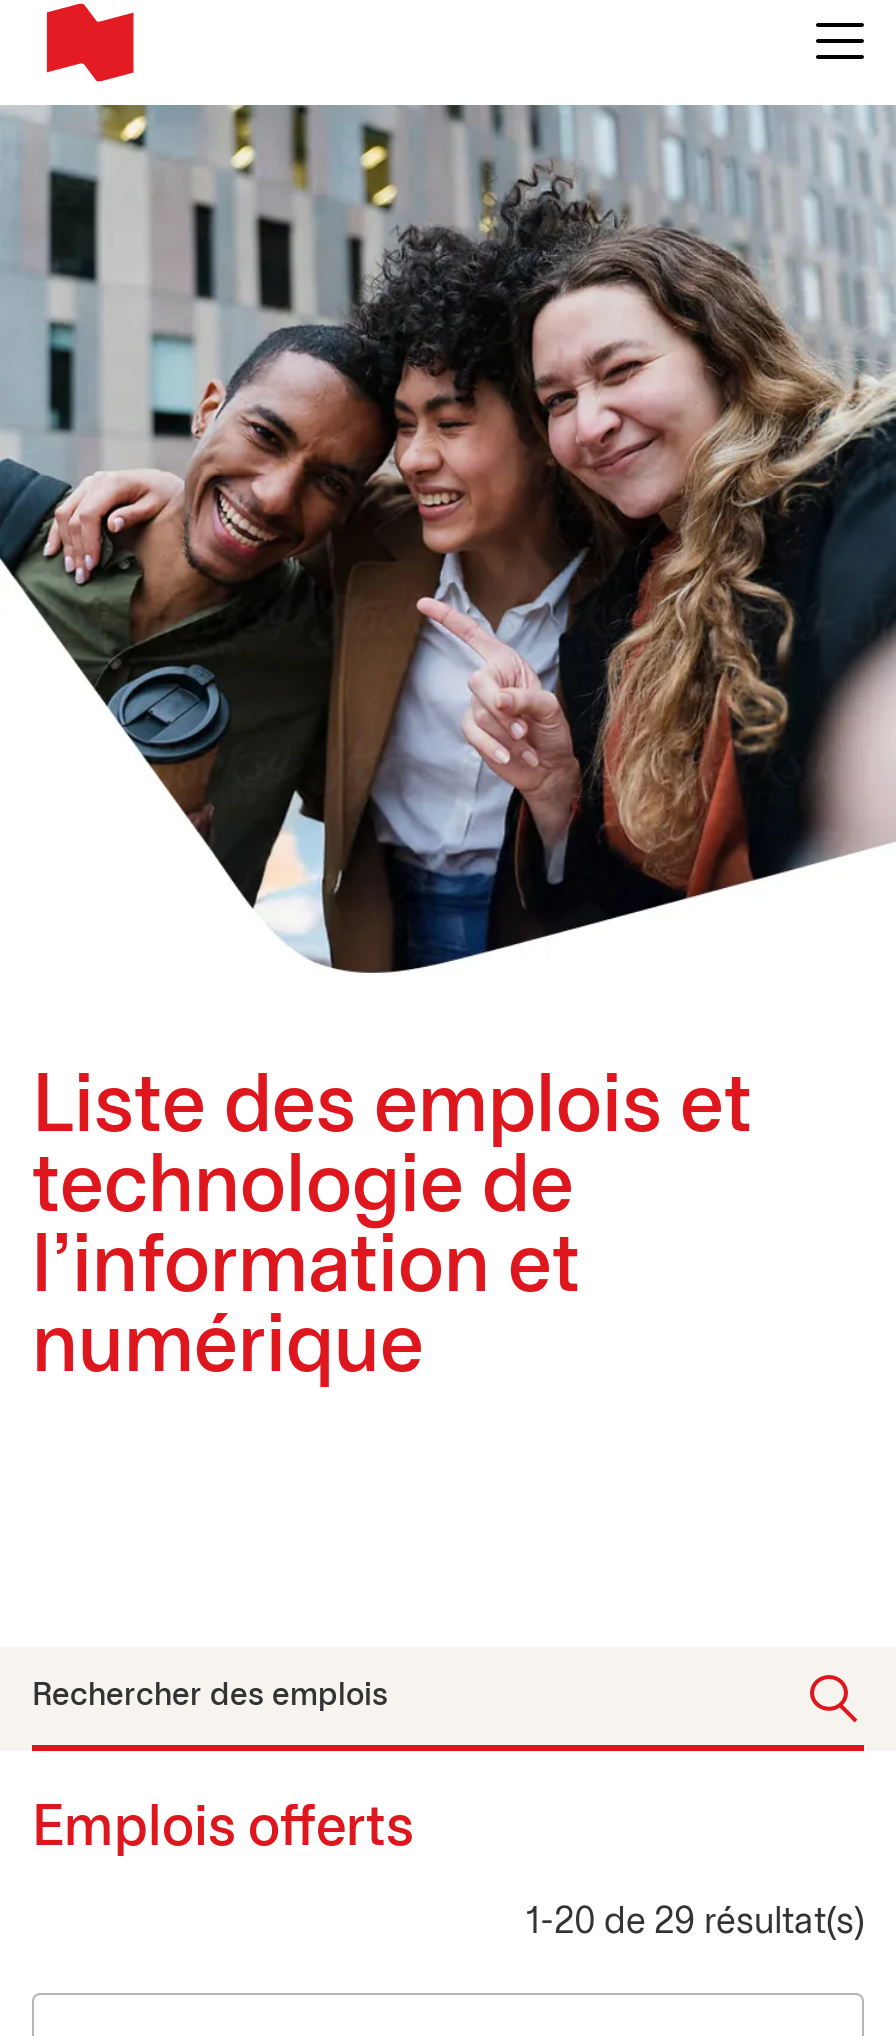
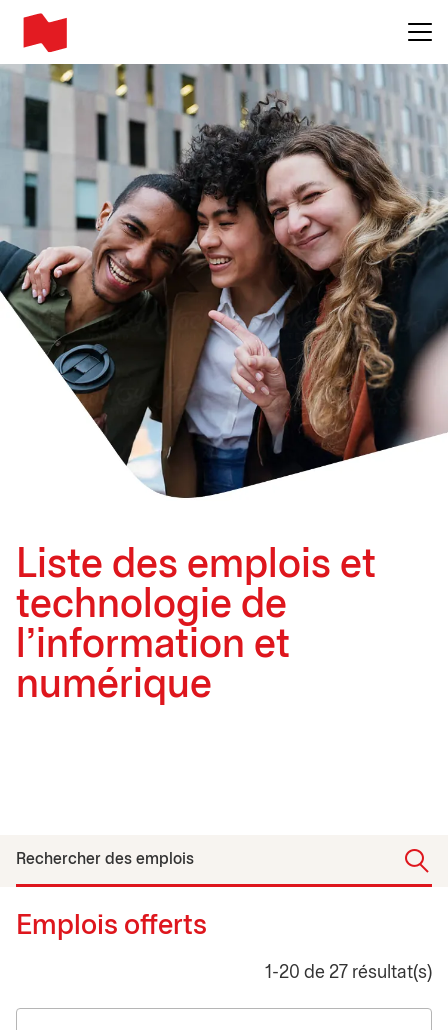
- 1-20 de 29 résultat(s)
+ 1-20 de 27 résultat(s)
